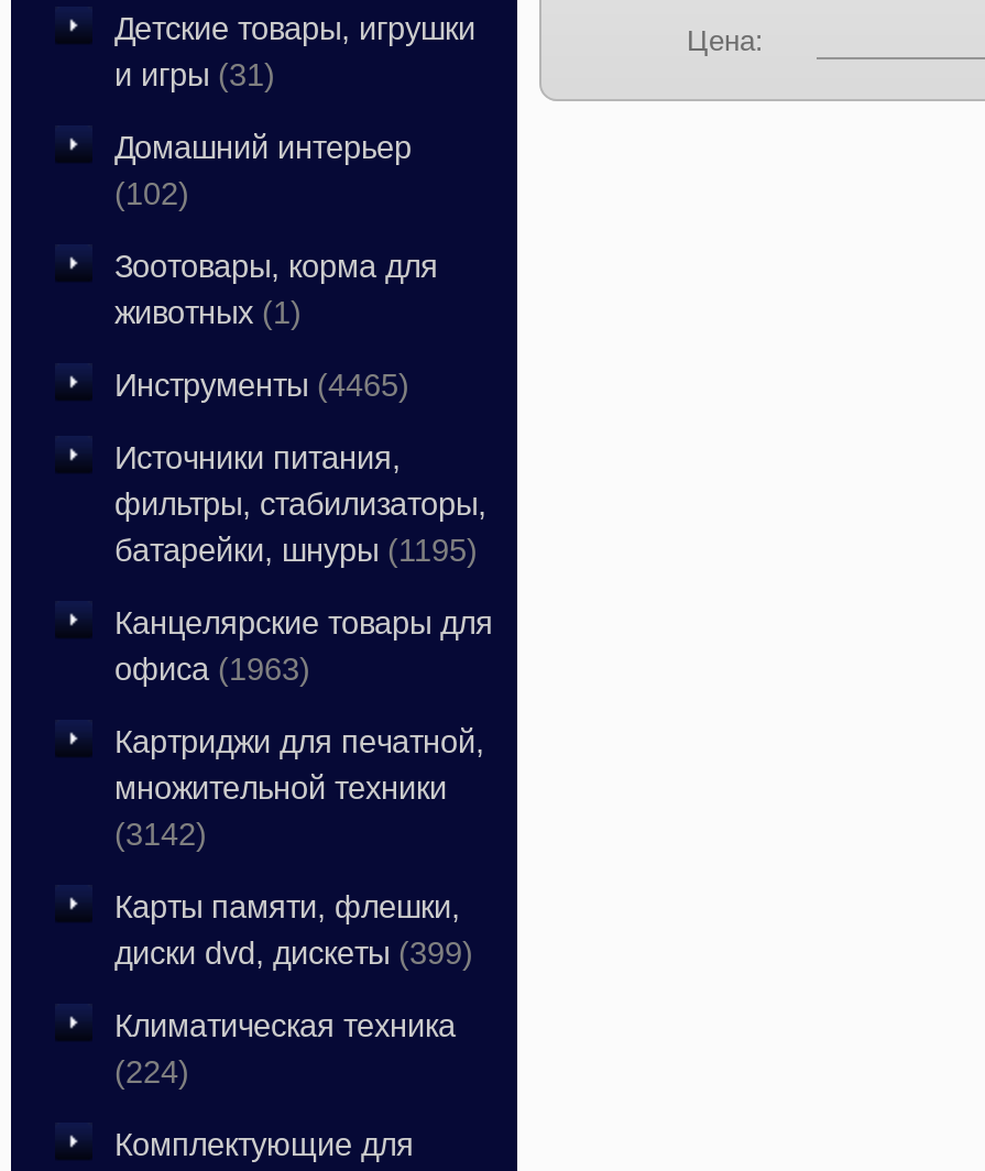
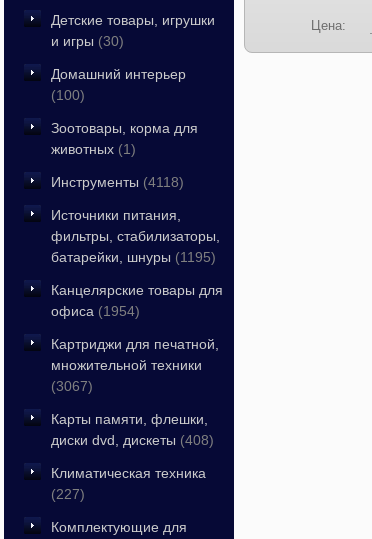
- и игры (31)
+ и игры (30)

- (102)
+ (100)

- Инструменты (4465)
+ Инструменты (4118)

- офиса (1963)
+ офиса (1954)

- (3142)
+ (3067)

- диски dvd, дискеты (399)
+ диски dvd, дискеты (408)

- (224)
+ (227)
